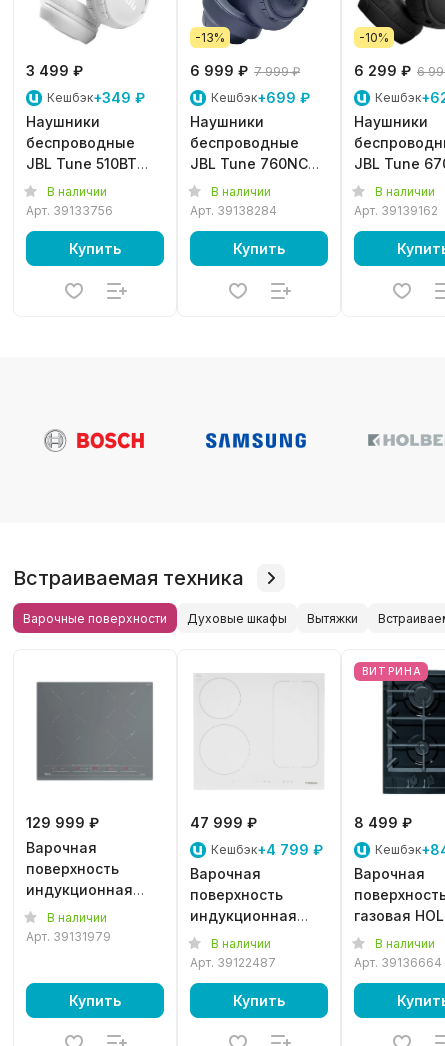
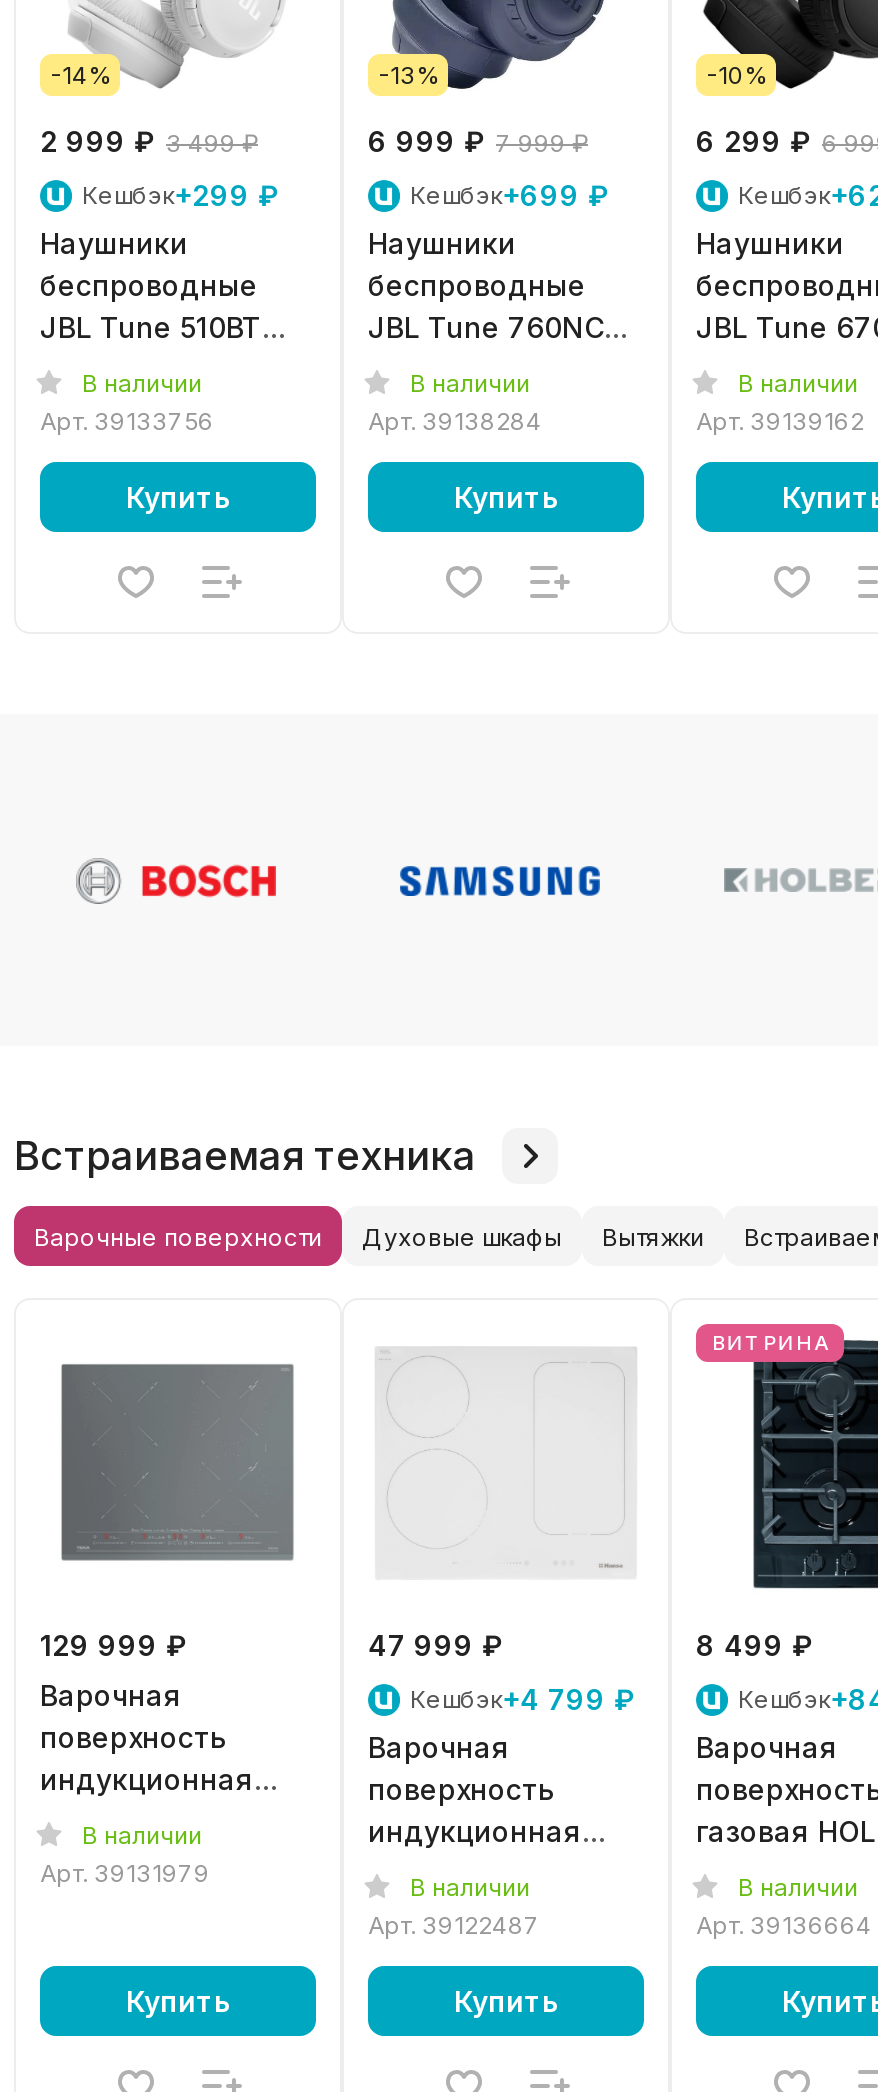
- 3 499 ₽
- Кешбэк+349 ₽
+ -14%
+ 2 999 ₽ 3 499 ₽
+ Кешбэк+299 ₽
